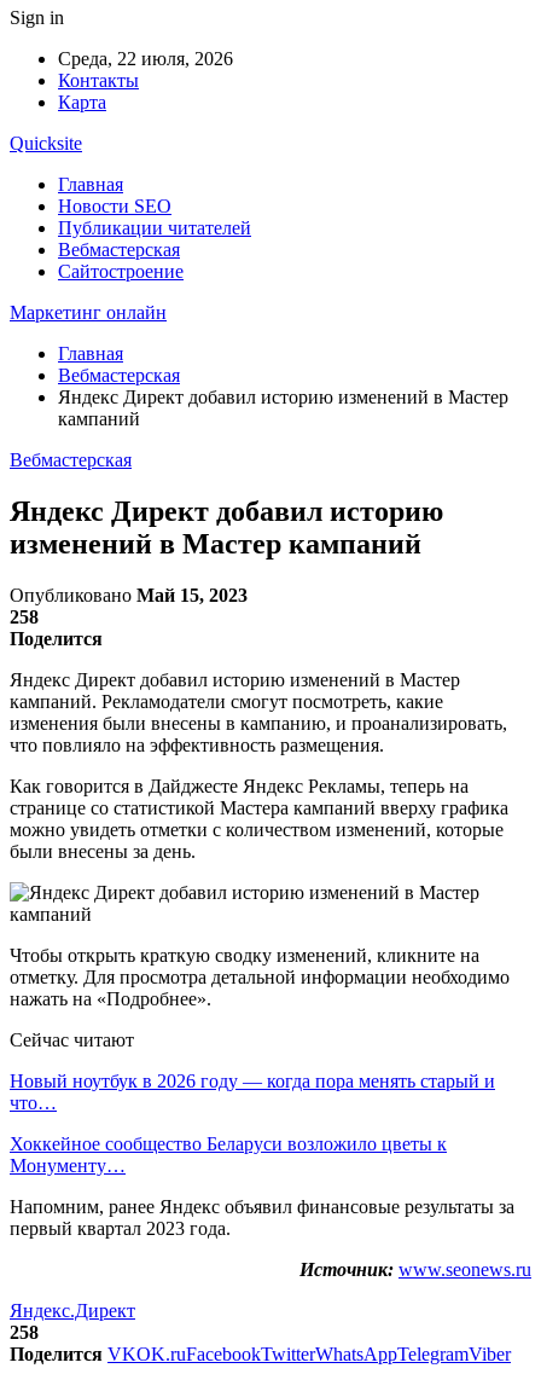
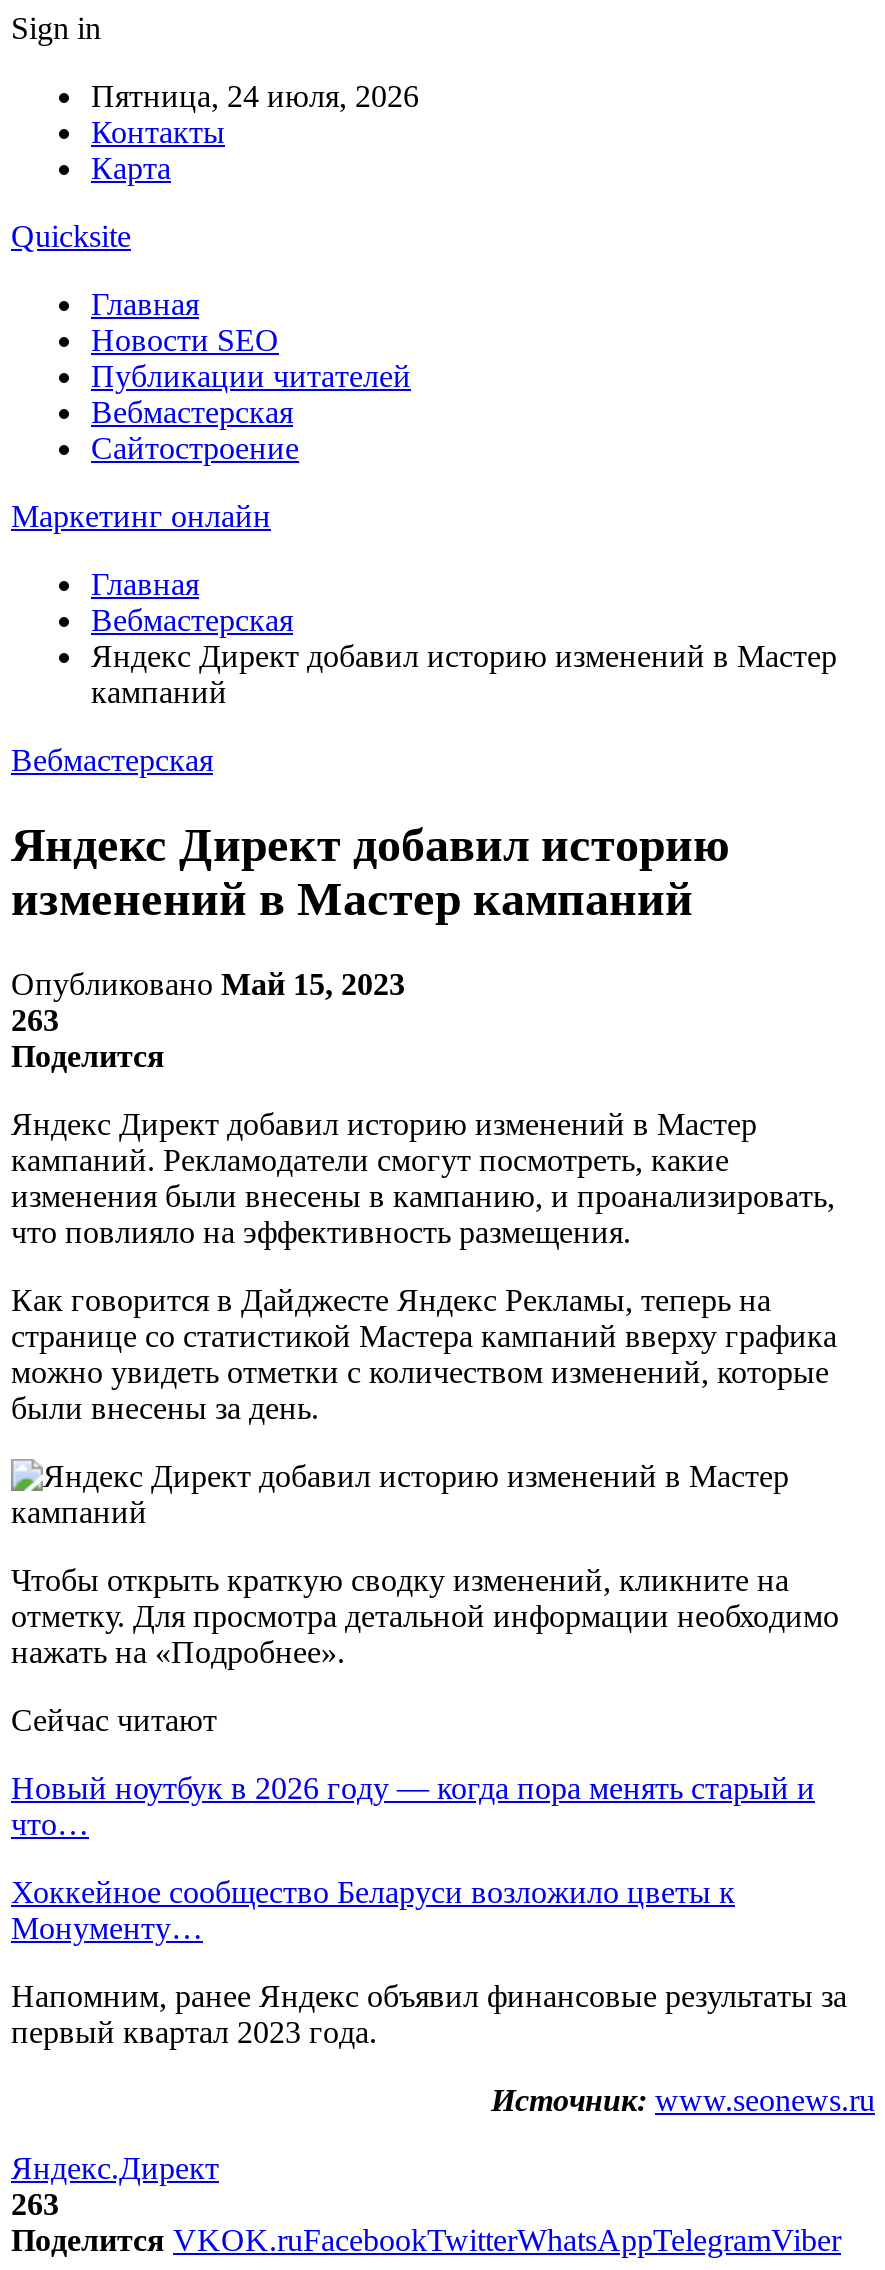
- Среда, 22 июля, 2026
+ Пятница, 24 июля, 2026

- 258
+ 263

- 258
+ 263
